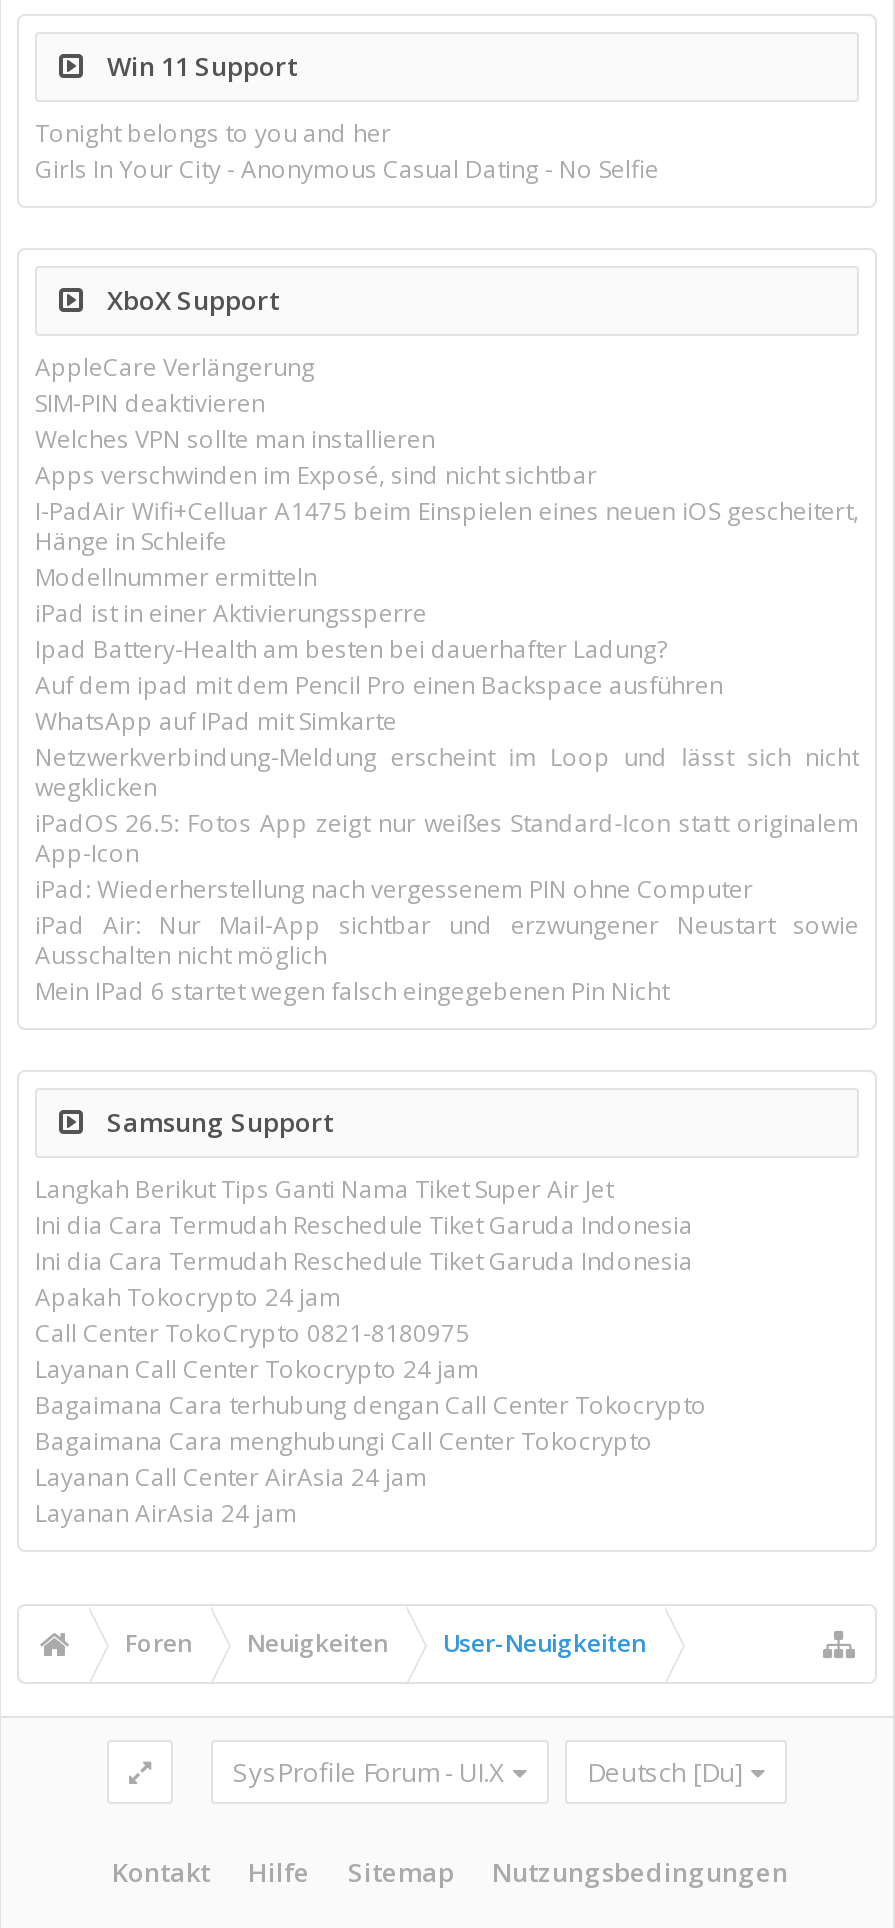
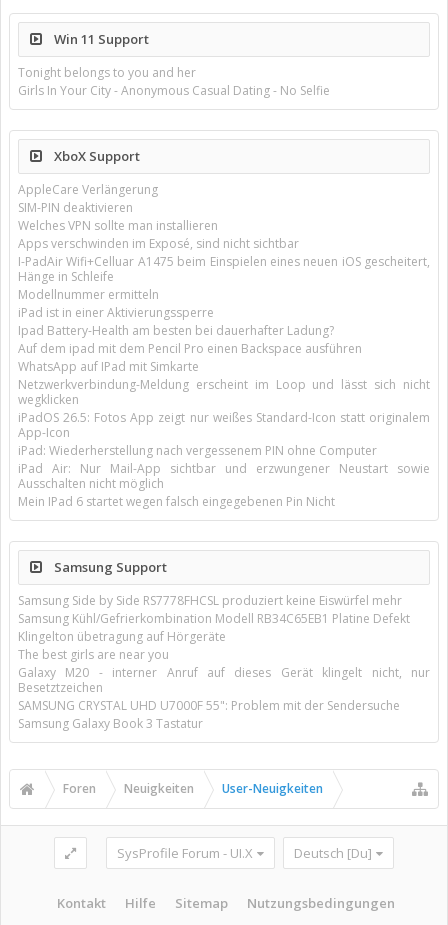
- Langkah Berikut Tips Ganti Nama Tiket Super Air Jet
- Ini dia Cara Termudah Reschedule Tiket Garuda Indonesia
- Ini dia Cara Termudah Reschedule Tiket Garuda Indonesia
- Apakah Tokocrypto 24 jam
- Call Center TokoCrypto 0821-8180975
- Layanan Call Center Tokocrypto 24 jam
- Bagaimana Cara terhubung dengan Call Center Tokocrypto
- Bagaimana Cara menghubungi Call Center Tokocrypto
- Layanan Call Center AirAsia 24 jam
- Layanan AirAsia 24 jam
+ Samsung Side by Side RS7778FHCSL produziert keine Eiswürfel mehr
+ Samsung Kühl/Gefrierkombination Modell RB34C65EB1 Platine Defekt
+ Klingelton übetragung auf Hörgeräte
+ The best girls are near you
+ Galaxy M20 - interner Anruf auf dieses Gerät klingelt nicht, nur
+ Besetztzeichen
+ SAMSUNG CRYSTAL UHD U7000F 55": Problem mit der Sendersuche
+ Samsung Galaxy Book 3 Tastatur
